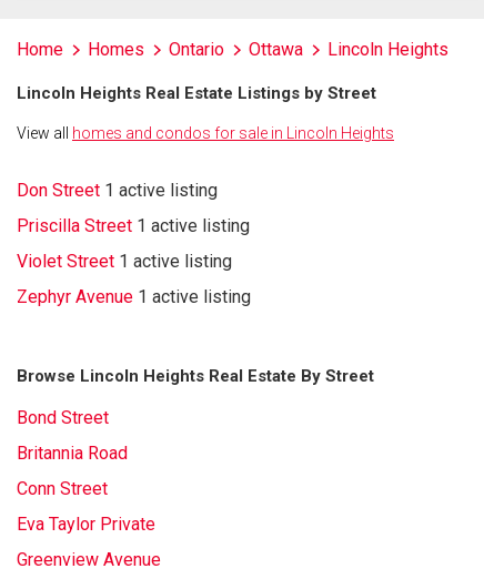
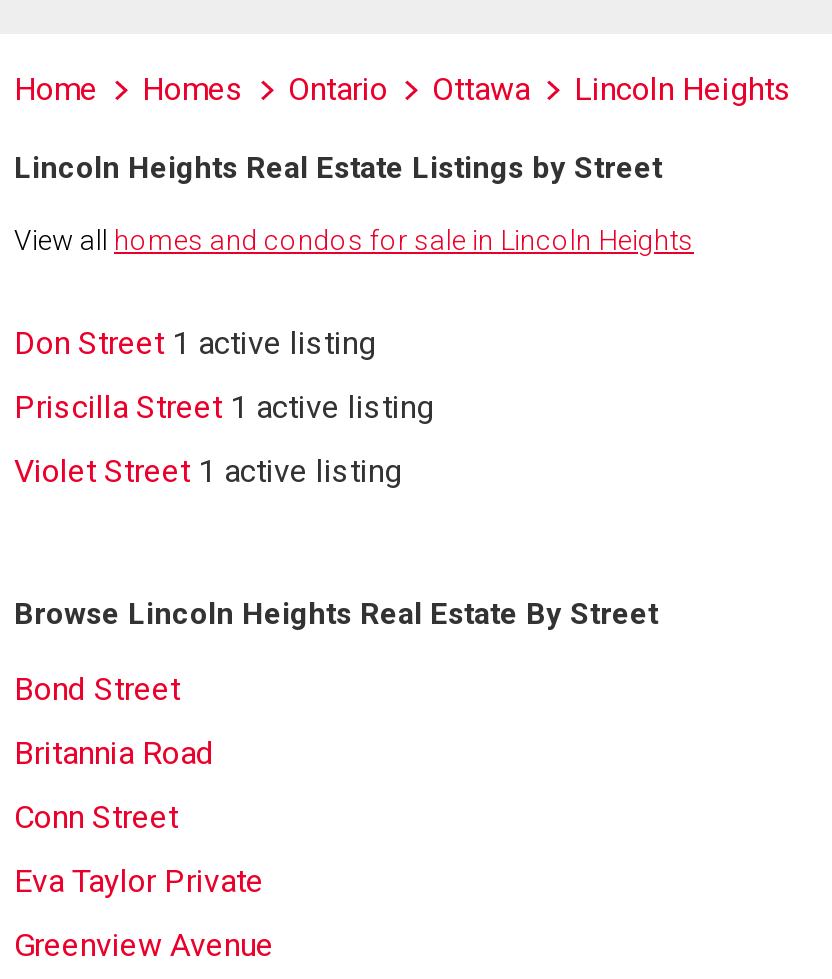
- Zephyr Avenue 1 active listing
